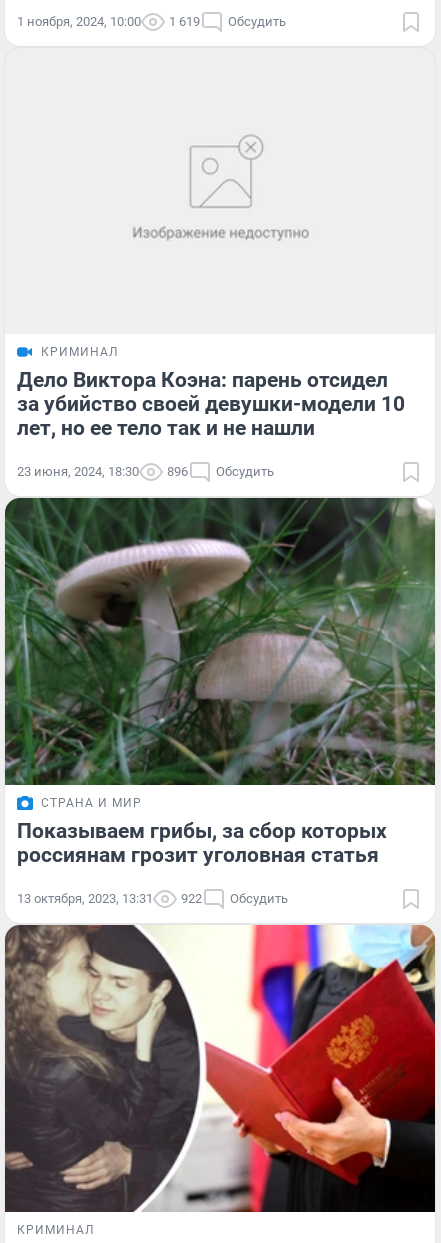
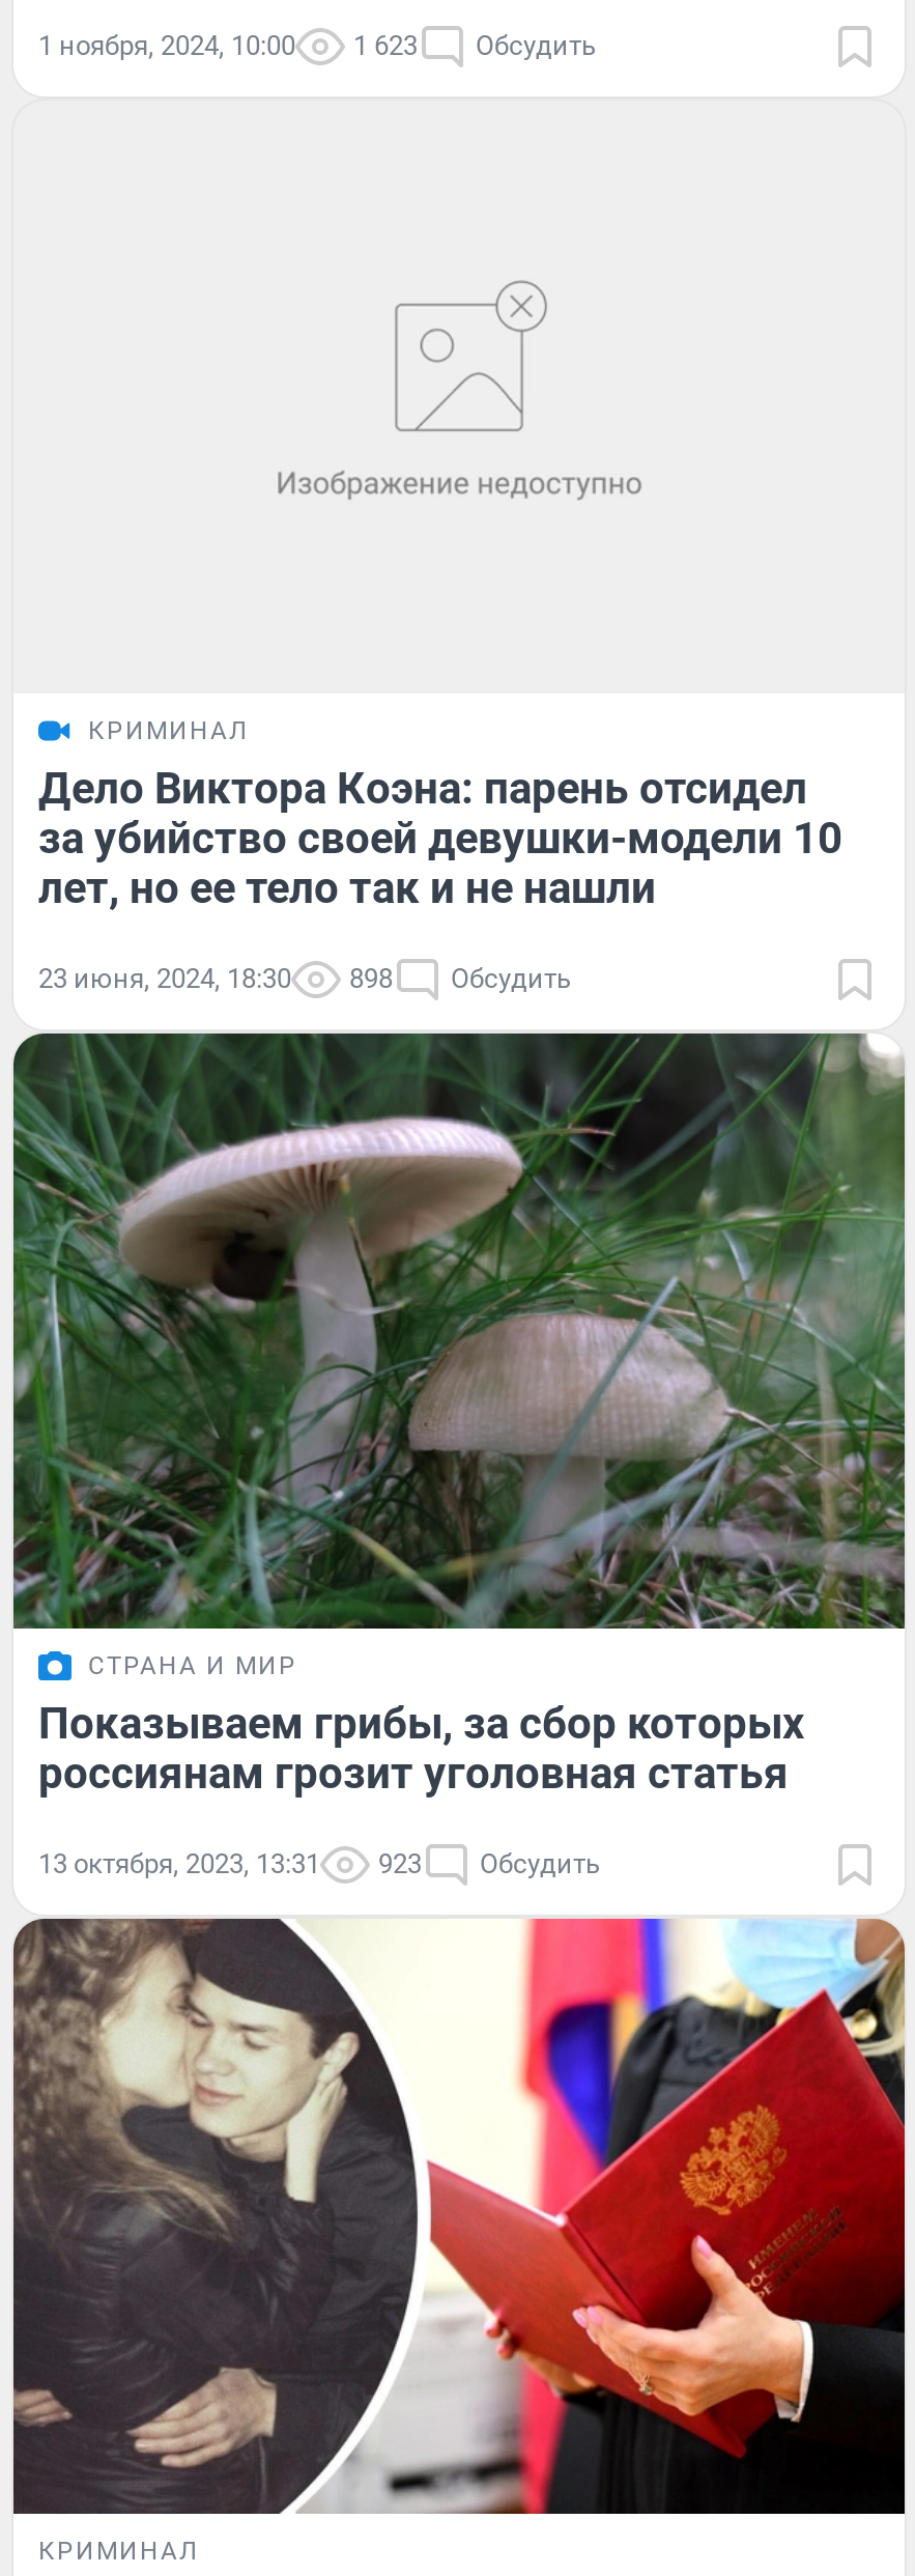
- 1 ноября, 2024, 10:00 1 619 Обсудить
+ 1 ноября, 2024, 10:00 1 623 Обсудить

- 23 июня, 2024, 18:30 896 Обсудить
+ 23 июня, 2024, 18:30 898 Обсудить

- 13 октября, 2023, 13:31 922 Обсудить
+ 13 октября, 2023, 13:31 923 Обсудить
